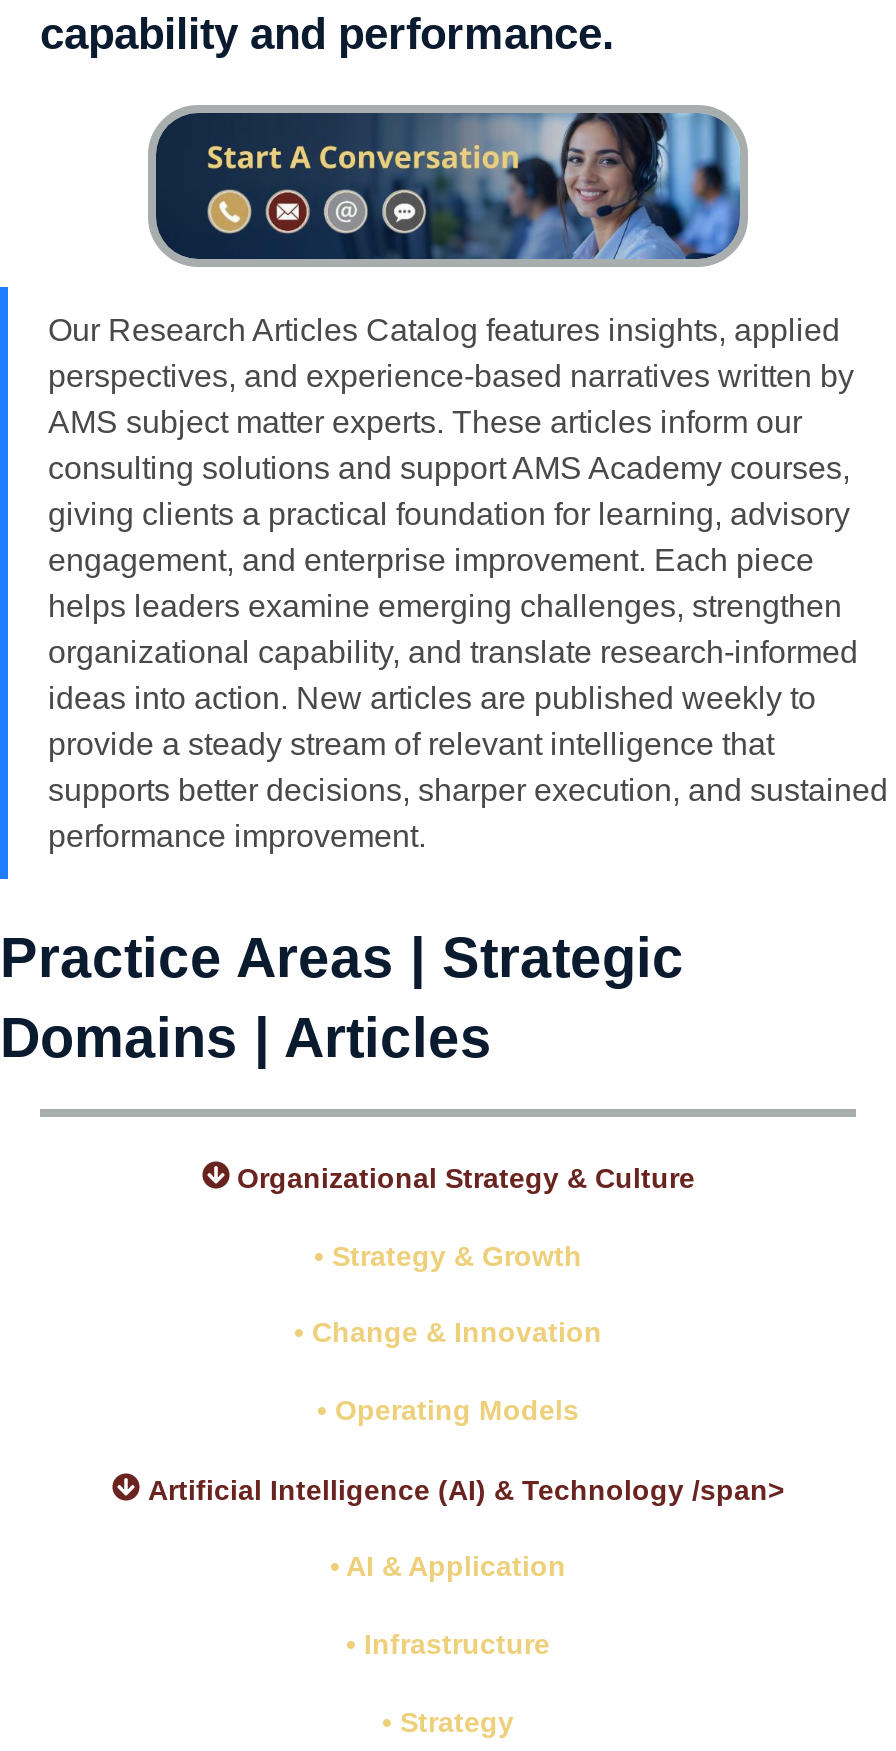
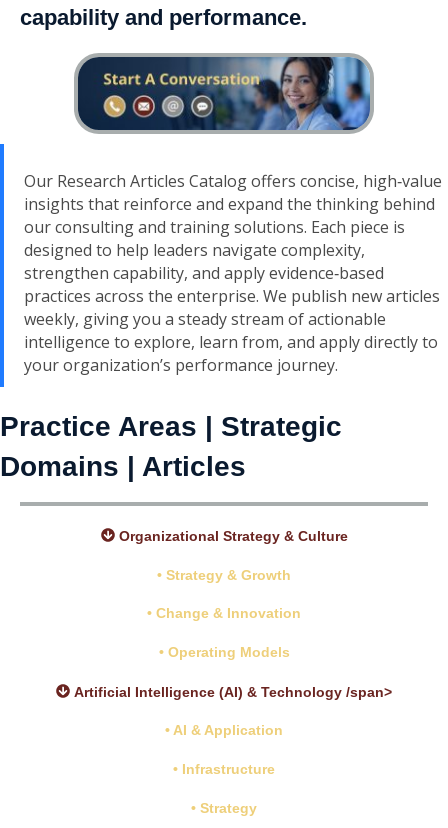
- Our Research Articles Catalog features insights, applied
- perspectives, and experience-based narratives written by
- AMS subject matter experts. These articles inform our
- consulting solutions and support AMS Academy courses,
- giving clients a practical foundation for learning, advisory
- engagement, and enterprise improvement. Each piece
- helps leaders examine emerging challenges, strengthen
- organizational capability, and translate research-informed
- ideas into action. New articles are published weekly to
- provide a steady stream of relevant intelligence that
- supports better decisions, sharper execution, and sustained
- performance improvement.
+ Our Research Articles Catalog offers concise, high‑value
+ insights that reinforce and expand the thinking behind
+ our consulting and training solutions. Each piece is
+ designed to help leaders navigate complexity,
+ strengthen capability, and apply evidence‑based
+ practices across the enterprise. We publish new articles
+ weekly, giving you a steady stream of actionable
+ intelligence to explore, learn from, and apply directly to
+ your organization’s performance journey.
